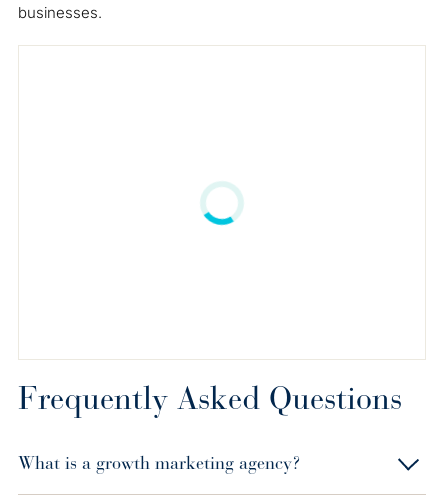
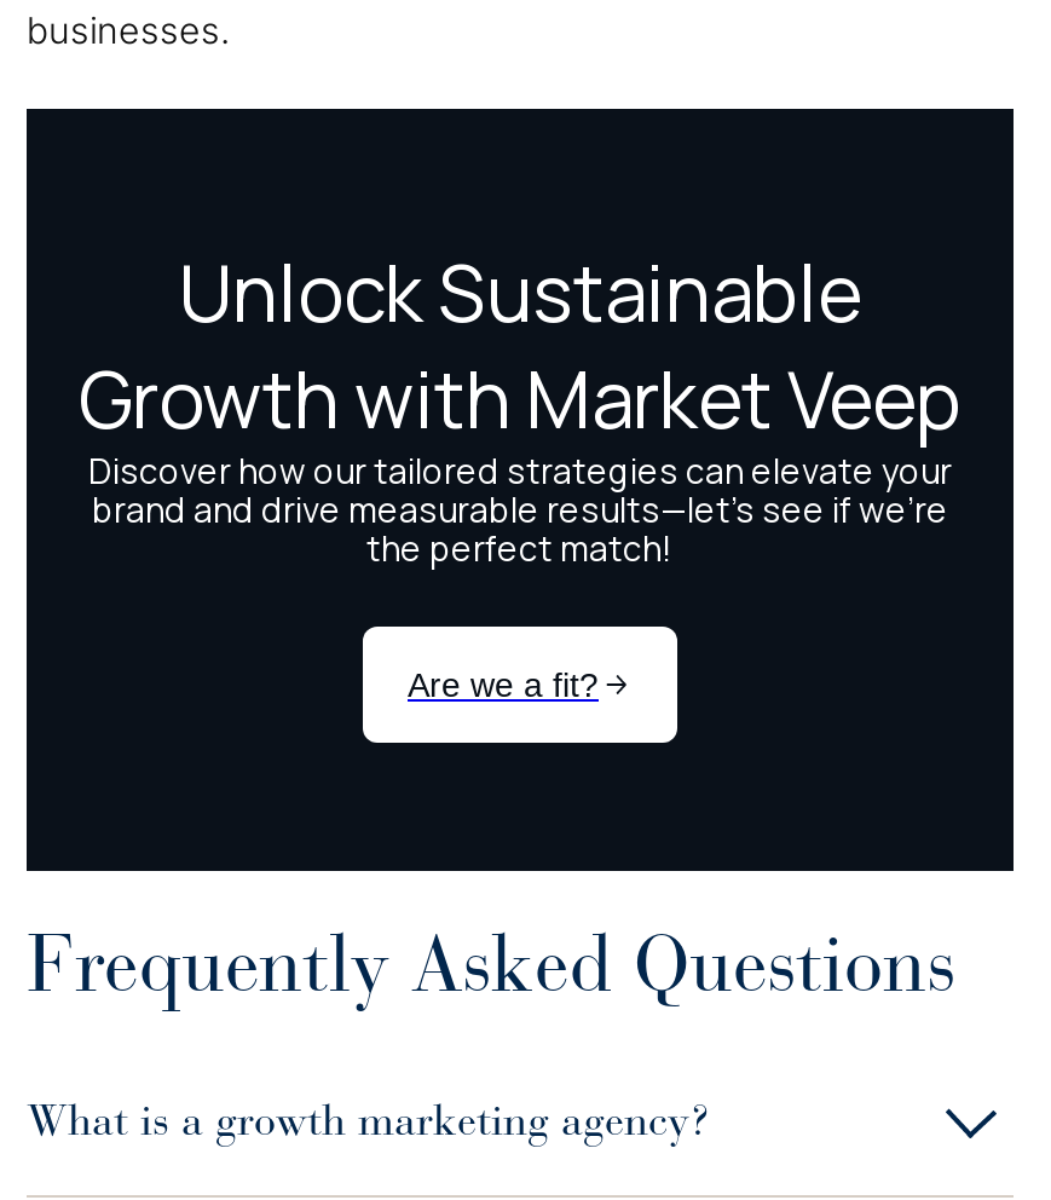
+ [image]
